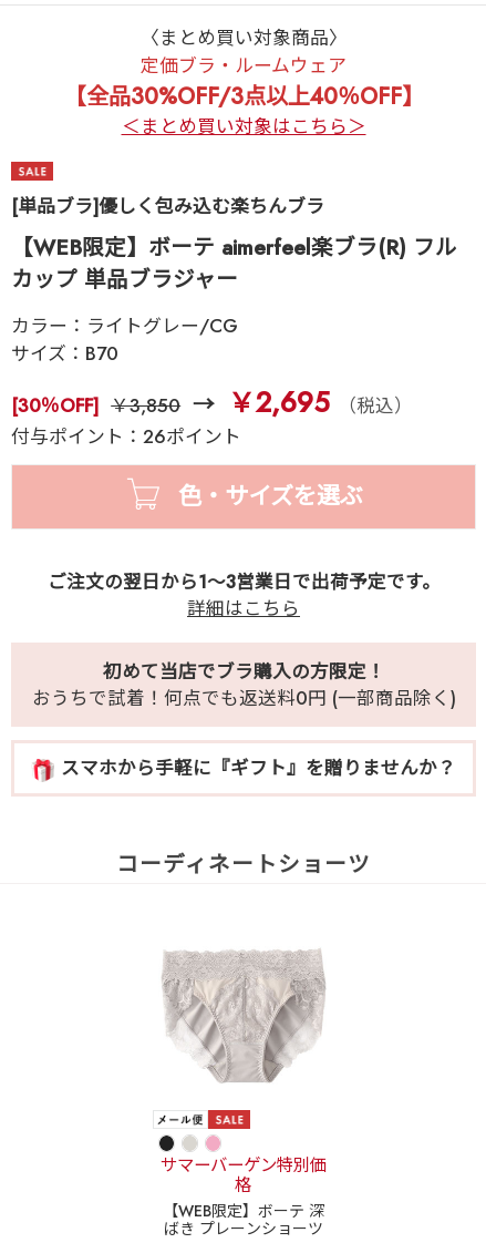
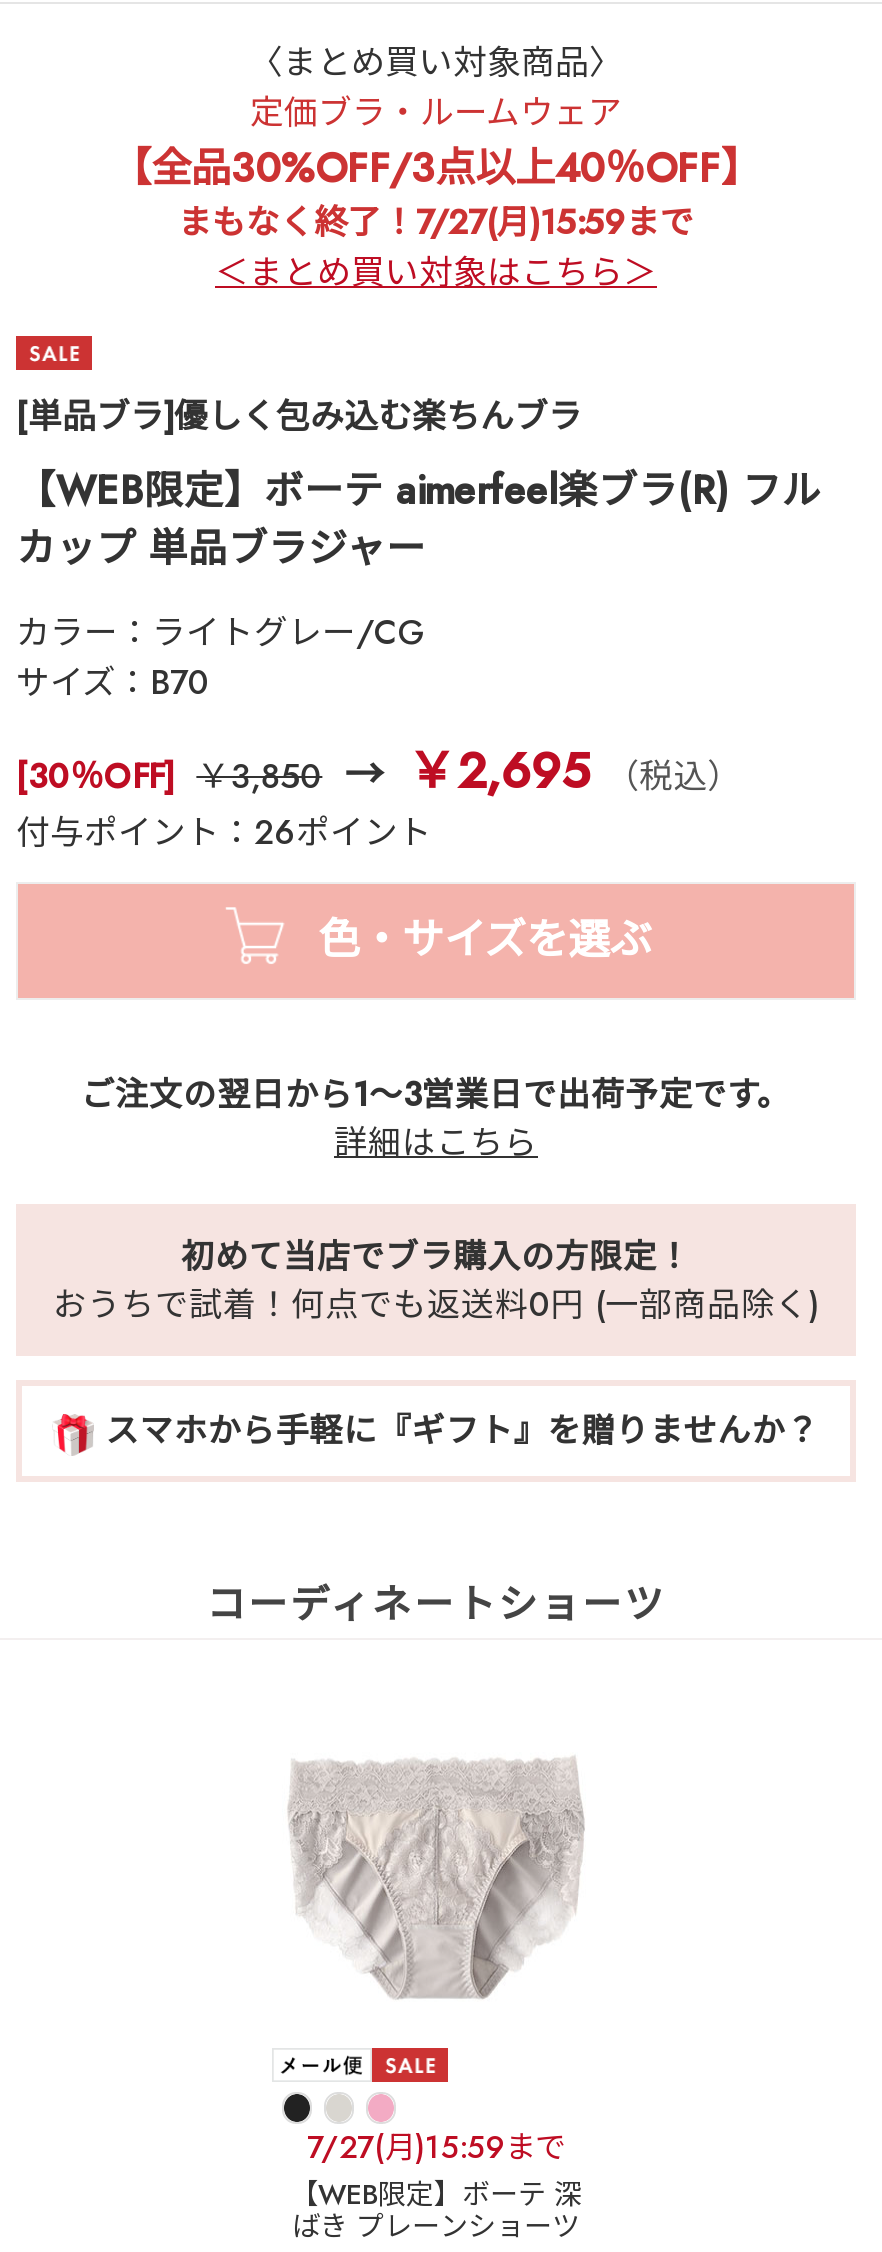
moved down: ＜まとめ買い対象はこちら＞ | [単品ブラ]優しく包み込む楽ちんブラ | 【WEB限定】ボーテ aimerfeel楽ブラ(R) フル | ... | スマホから手軽に『ギフト』を贈りませんか？ | コーディネートショーツ

+ まもなく終了！7/27(月)15:59まで

moved down: [image]

- サマーバーゲン特別価
- 格
+ 7/27(月)15:59まで
